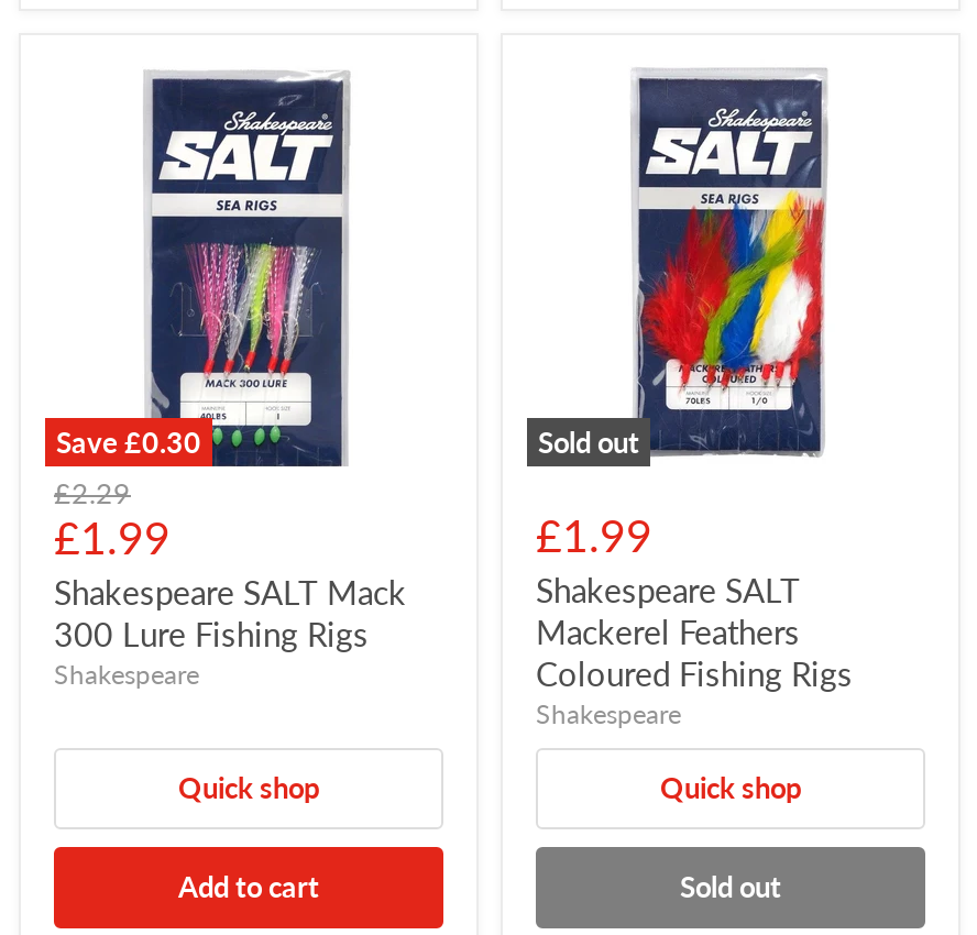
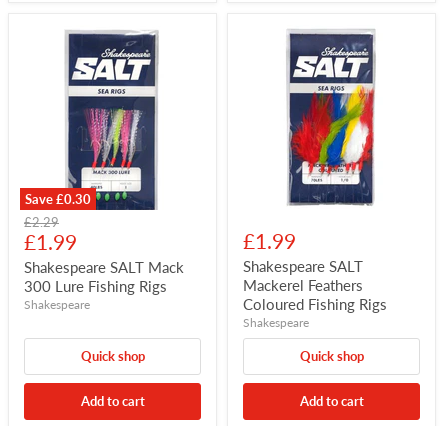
- Sold out

- Sold out
+ Add to cart
